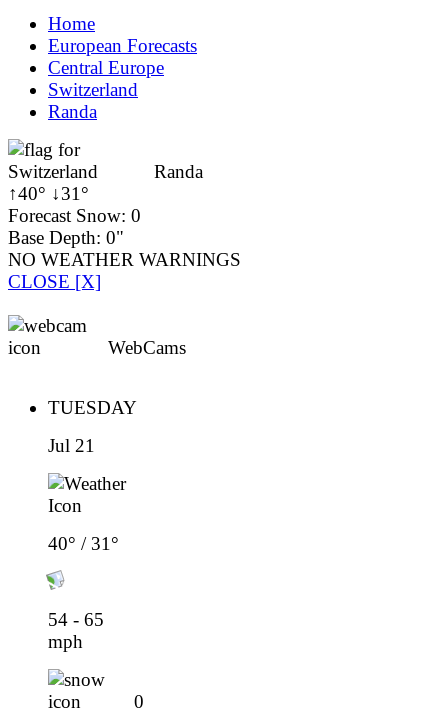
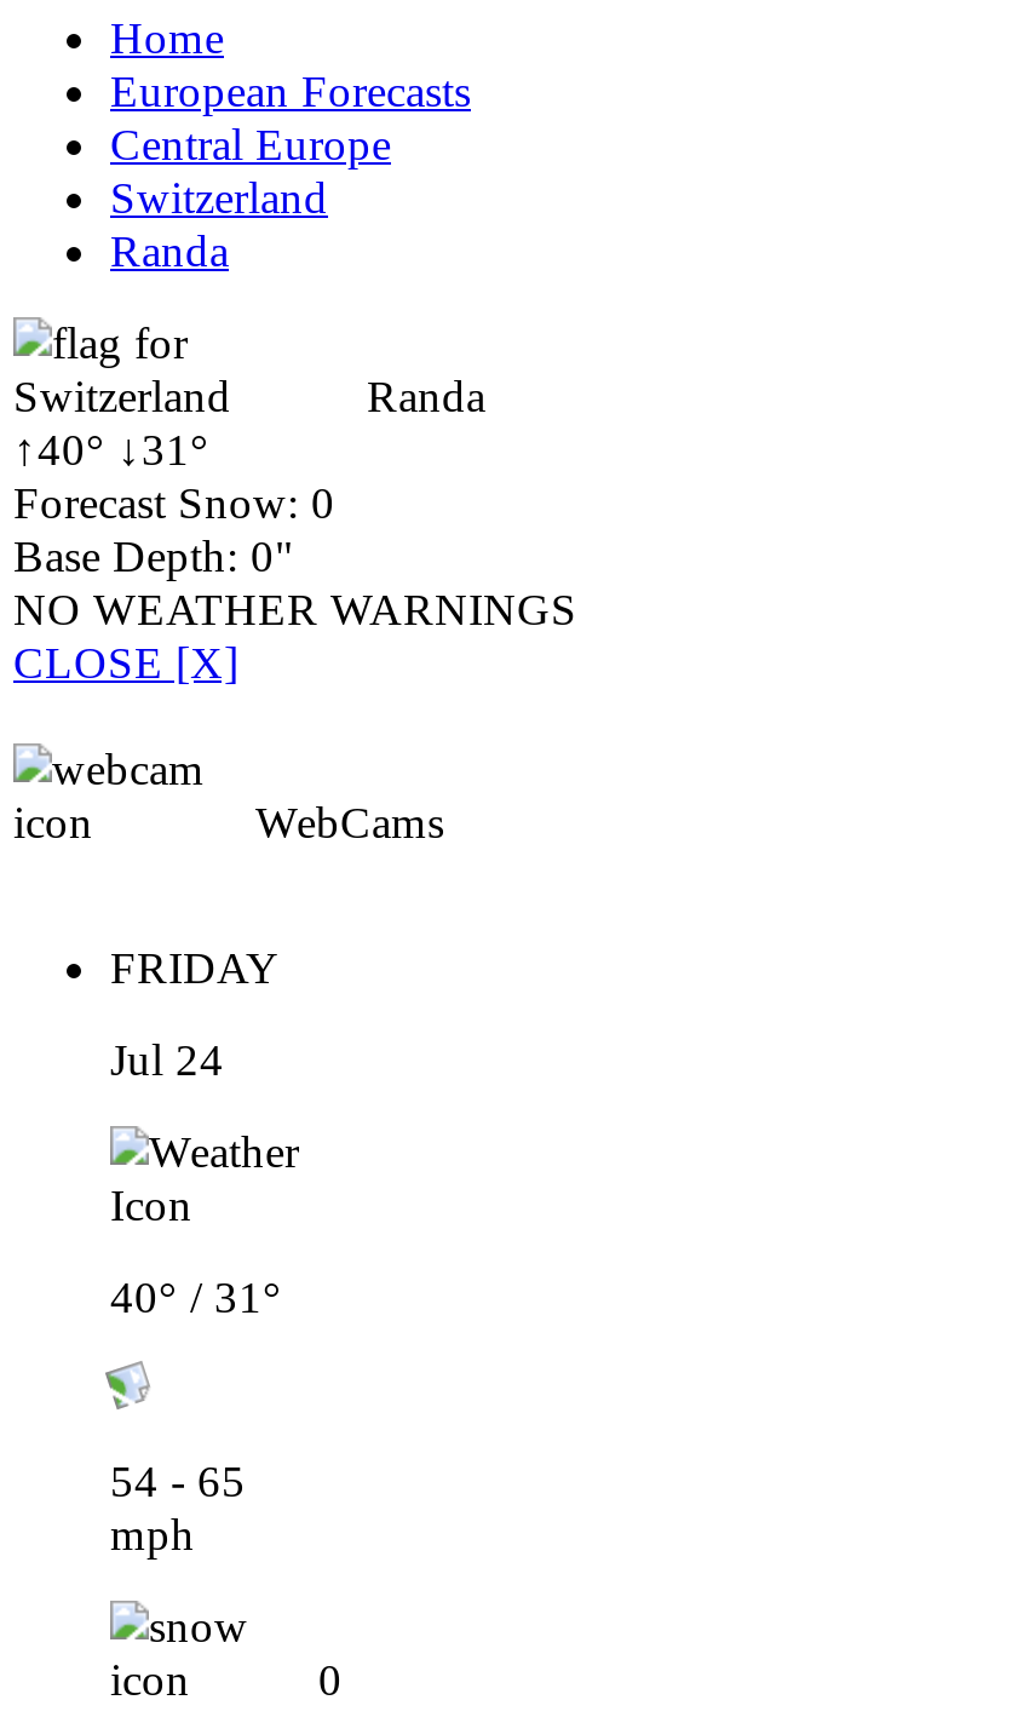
- TUESDAY
+ FRIDAY

- Jul 21
+ Jul 24
